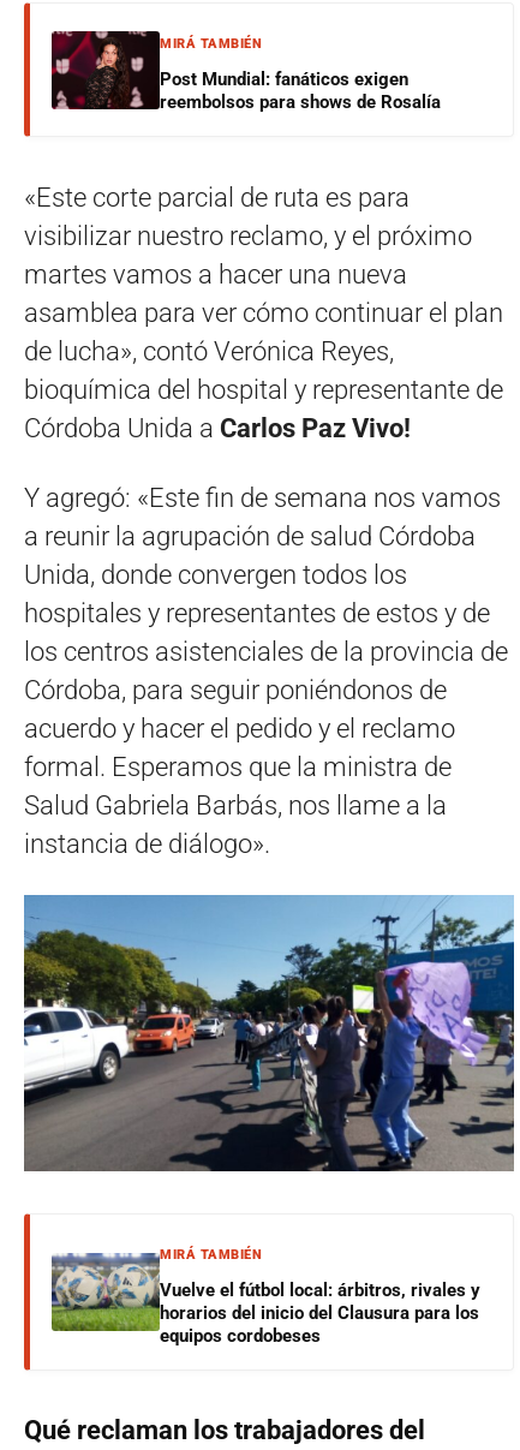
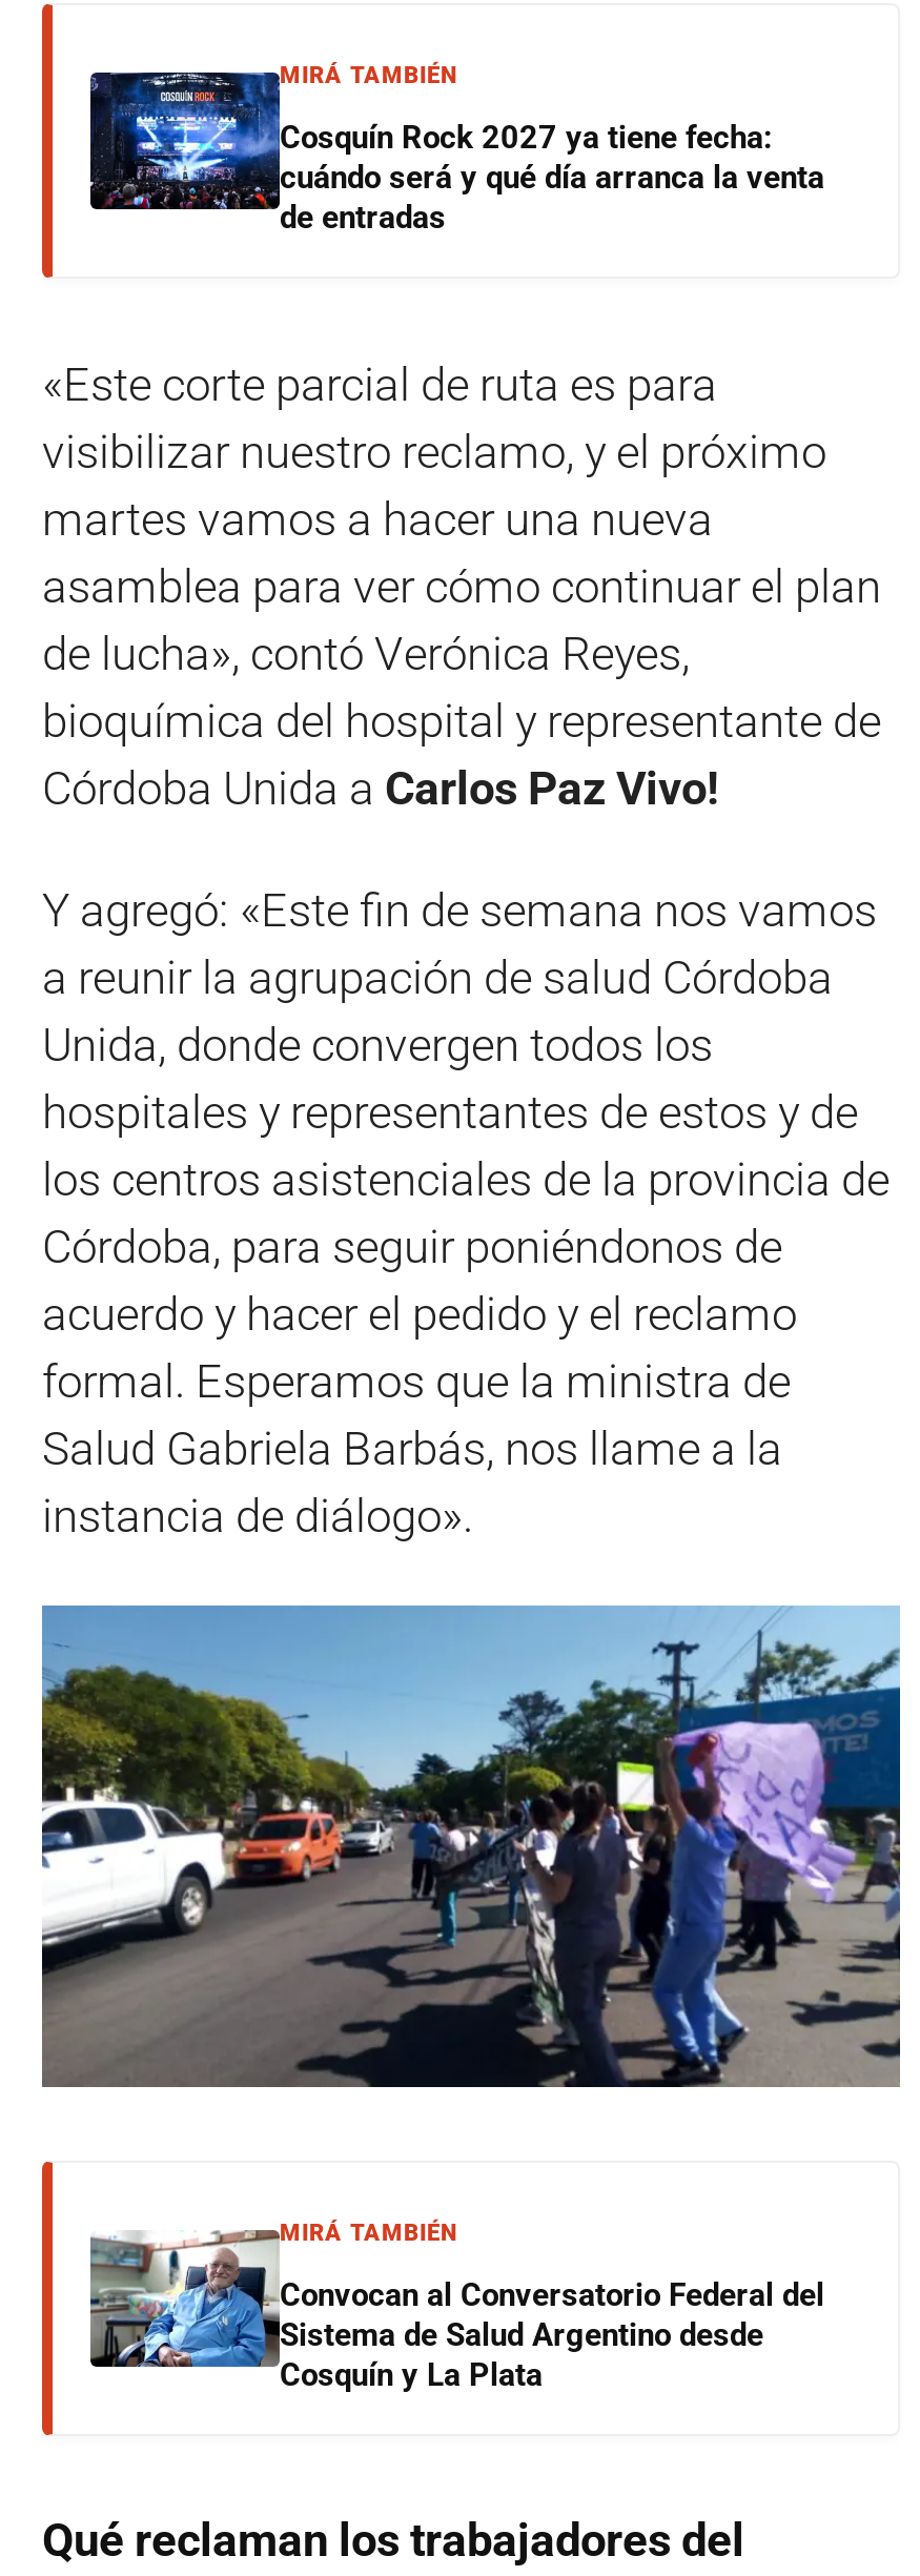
- [image]
- Post Mundial: fanáticos exigen
- reembolsos para shows de Rosalía
+ [image]
+ Cosquín Rock 2027 ya tiene fecha:
+ cuándo será y qué día arranca la venta
+ de entradas

- [image]
- Vuelve el fútbol local: árbitros, rivales y
- horarios del inicio del Clausura para los
- equipos cordobeses
+ [image]
+ Convocan al Conversatorio Federal del
+ Sistema de Salud Argentino desde
+ Cosquín y La Plata
